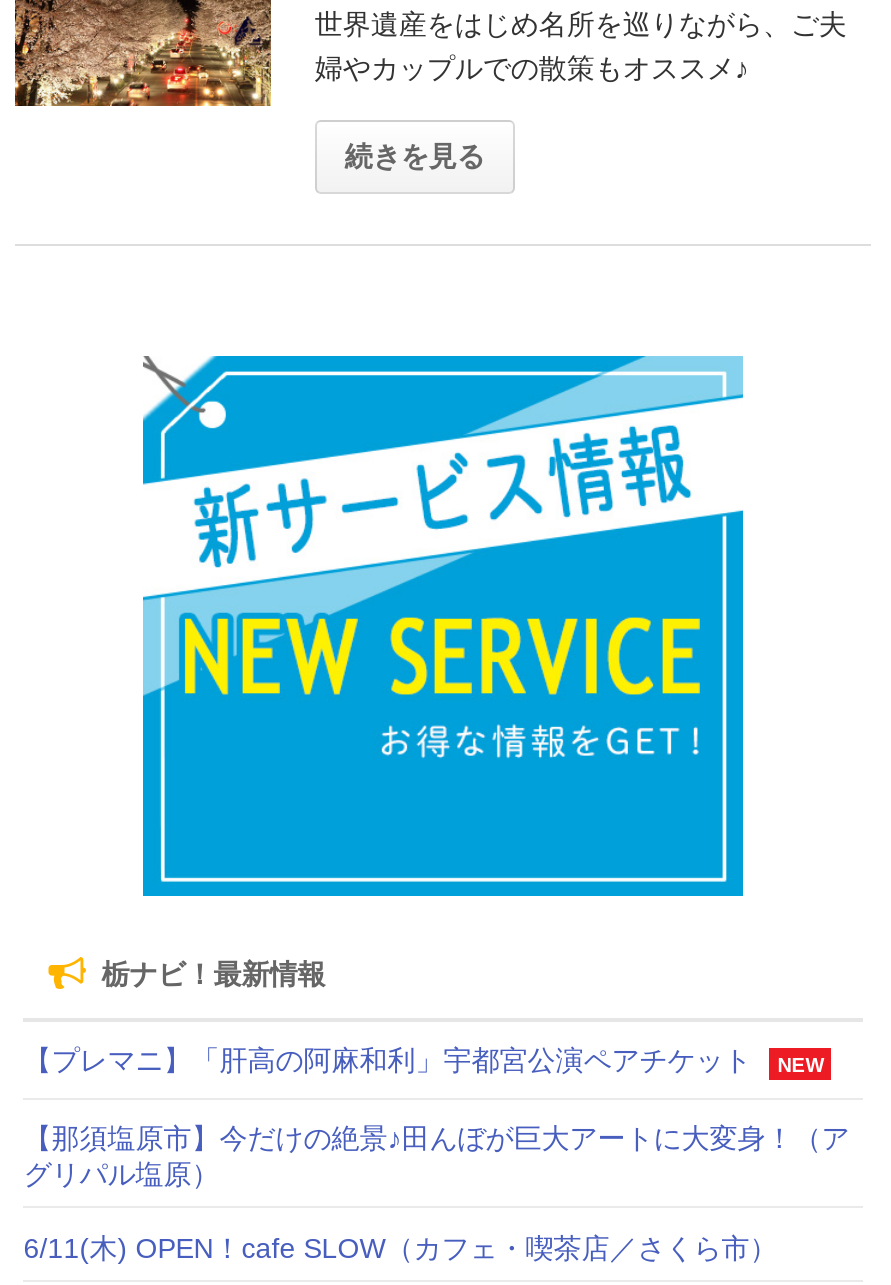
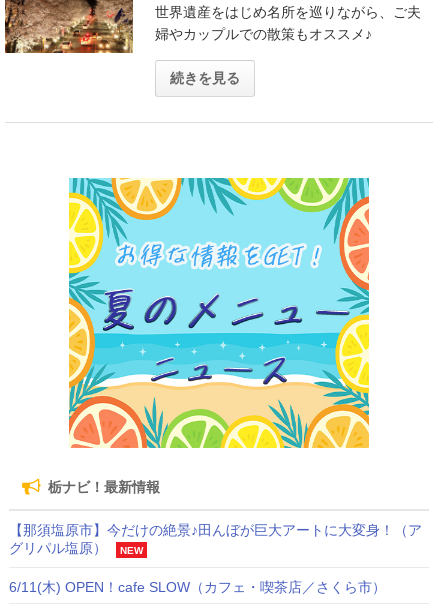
- [image]
+ [image]

- 【プレマニ】「肝高の阿麻和利」宇都宮公演ペアチケット
- NEW

+ NEW
